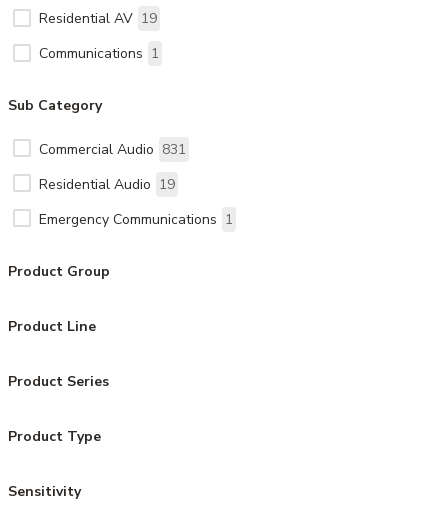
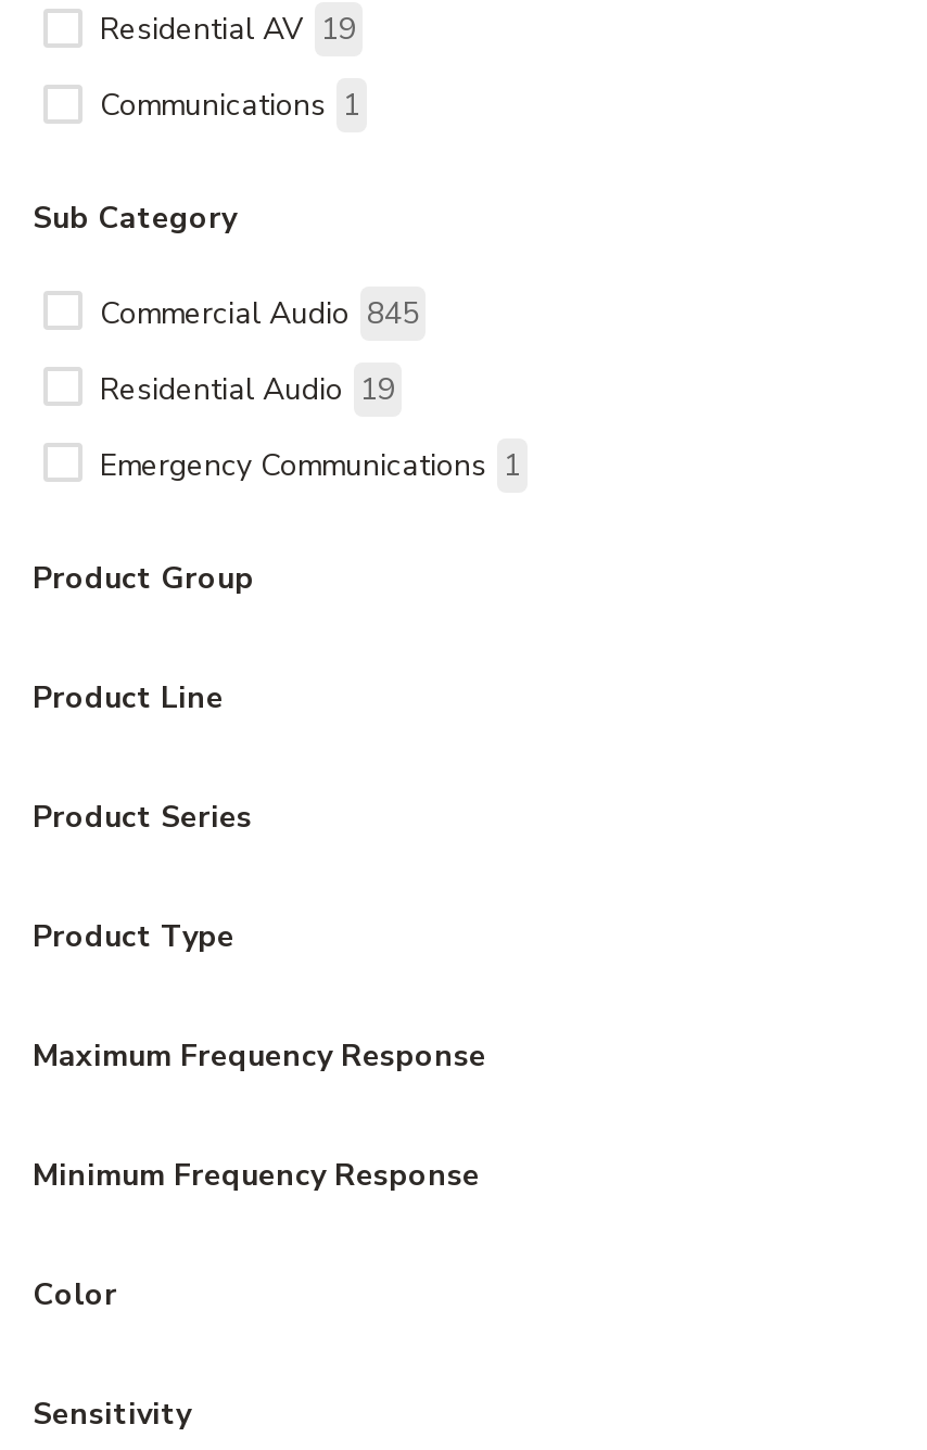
- Commercial Audio 831
+ Commercial Audio 845

+ Maximum Frequency Response
+ Minimum Frequency Response
+ Color
